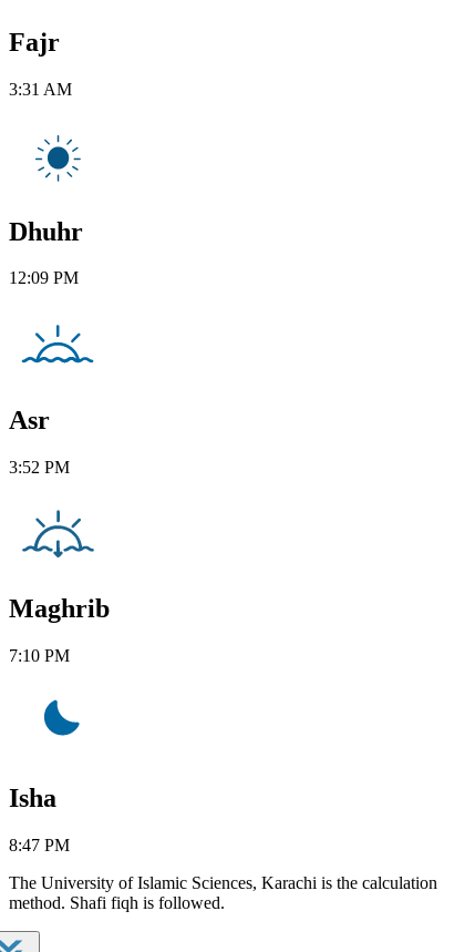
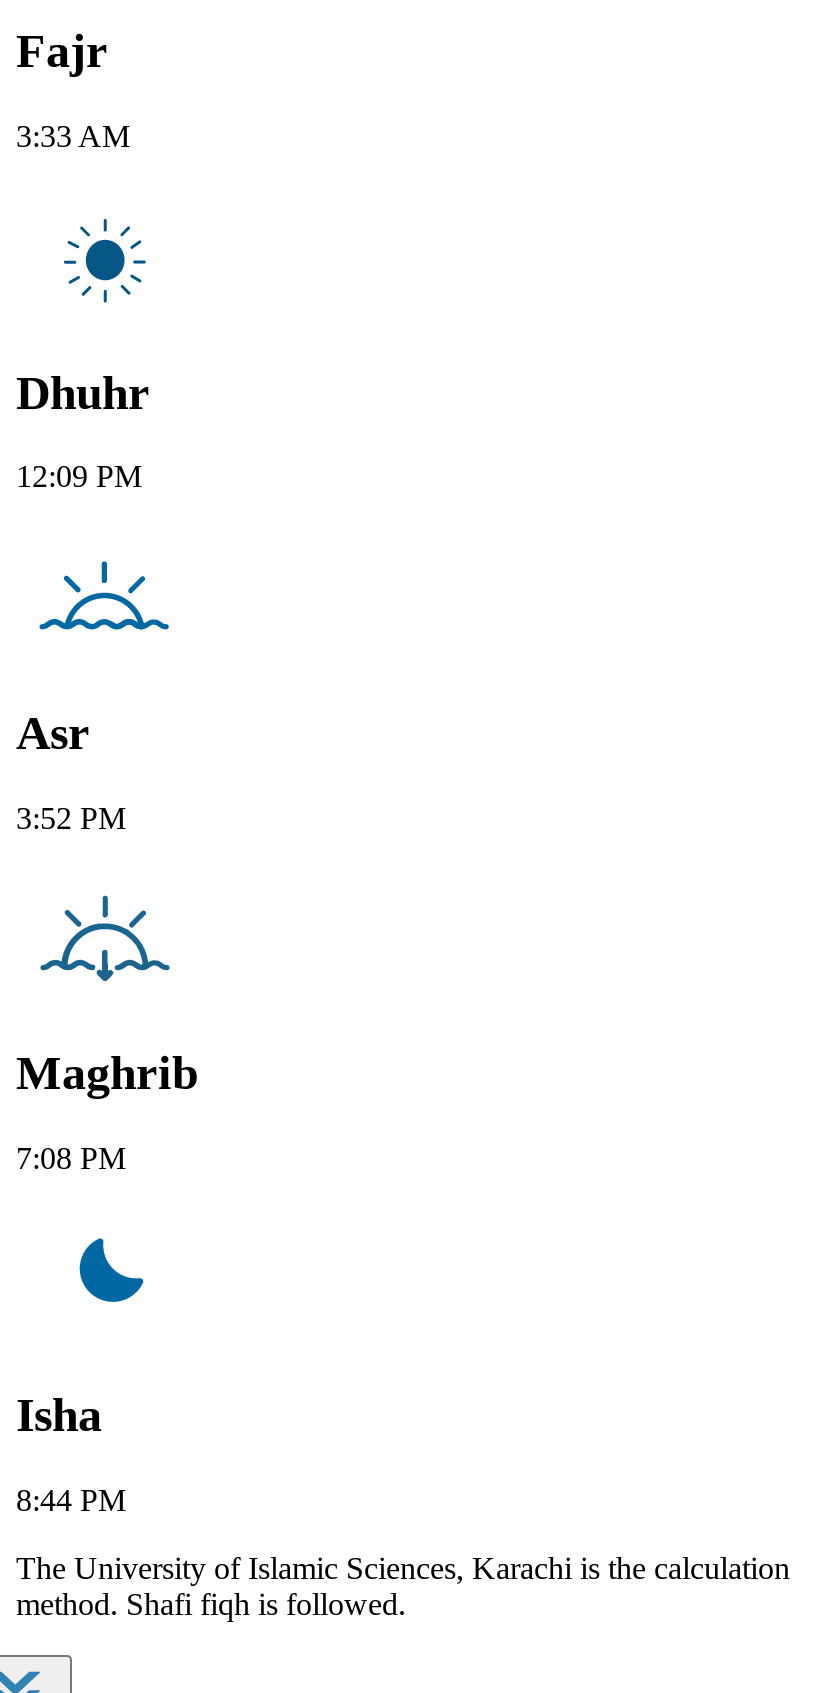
- 3:31 AM
+ 3:33 AM

- 7:10 PM
+ 7:08 PM

- 8:47 PM
+ 8:44 PM
